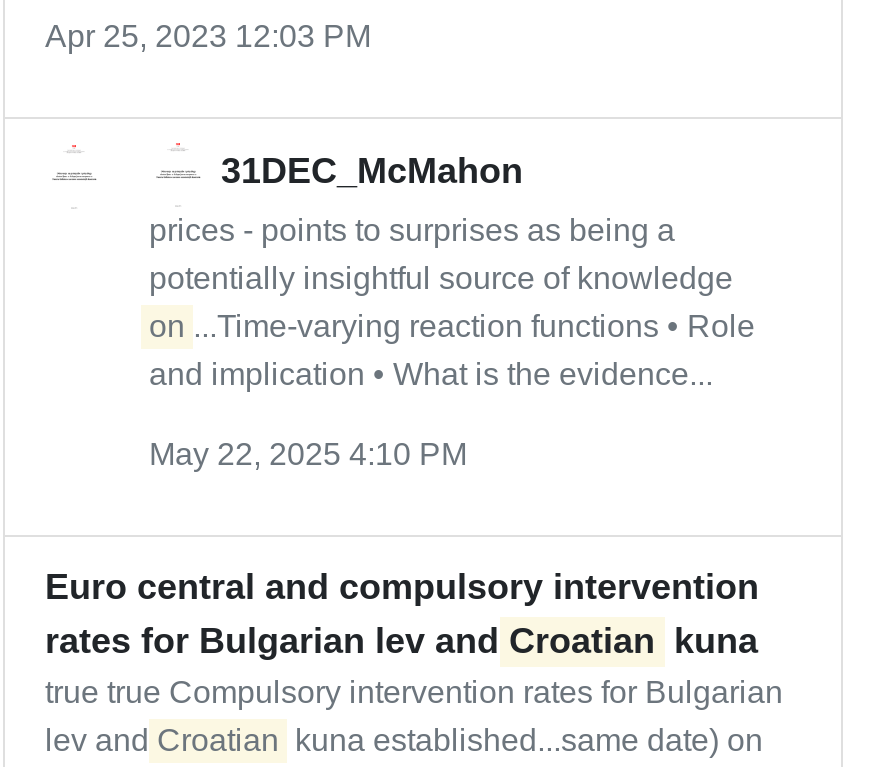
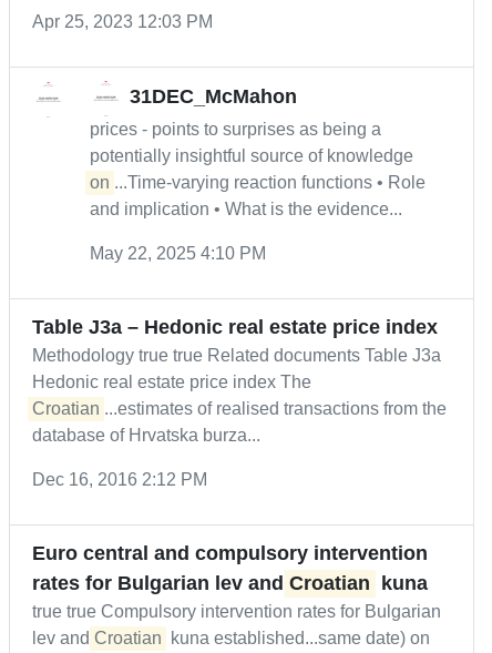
+ Table J3a – Hedonic real estate price index
+ Methodology true true Related documents Table J3a
+ Hedonic real estate price index The
+ Croatian ...estimates of realised transactions from the
+ database of Hrvatska burza...
+ Dec 16, 2016 2:12 PM
